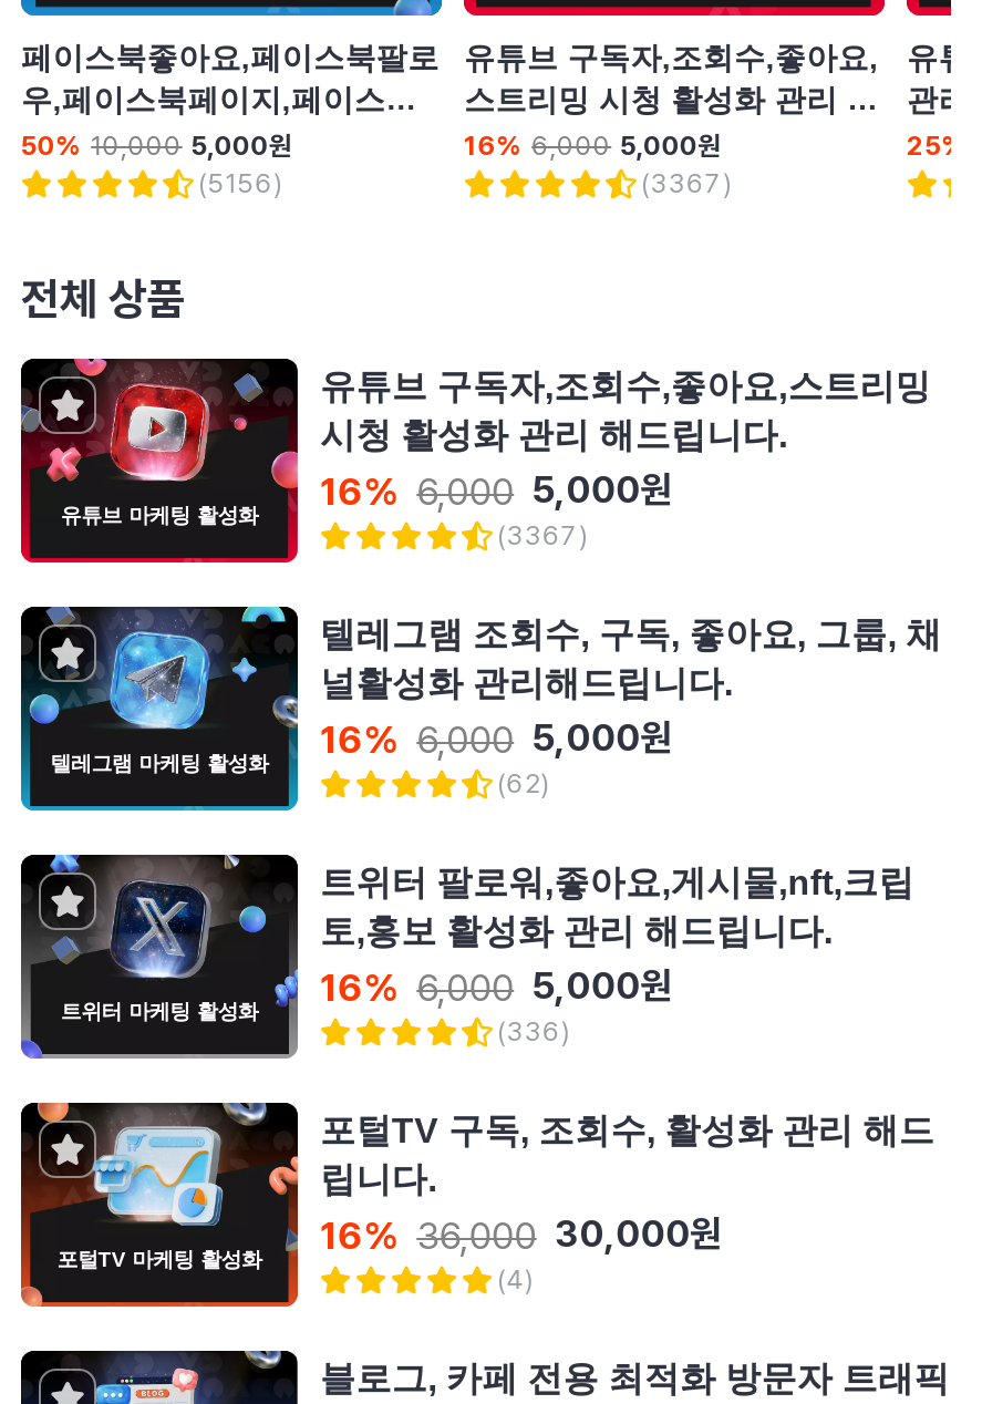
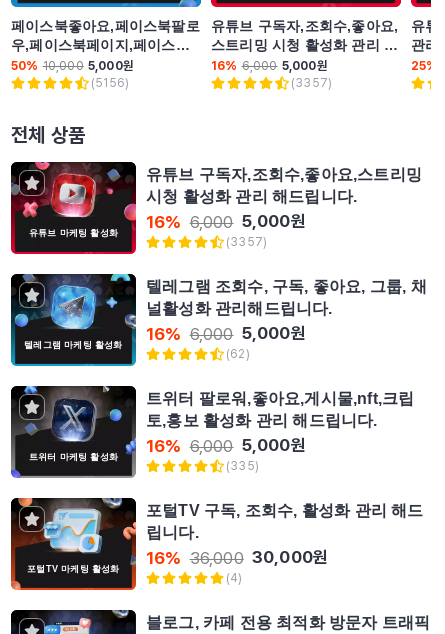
- (3367)
+ (3357)

- (3367)
+ (3357)

- (336)
+ (335)
